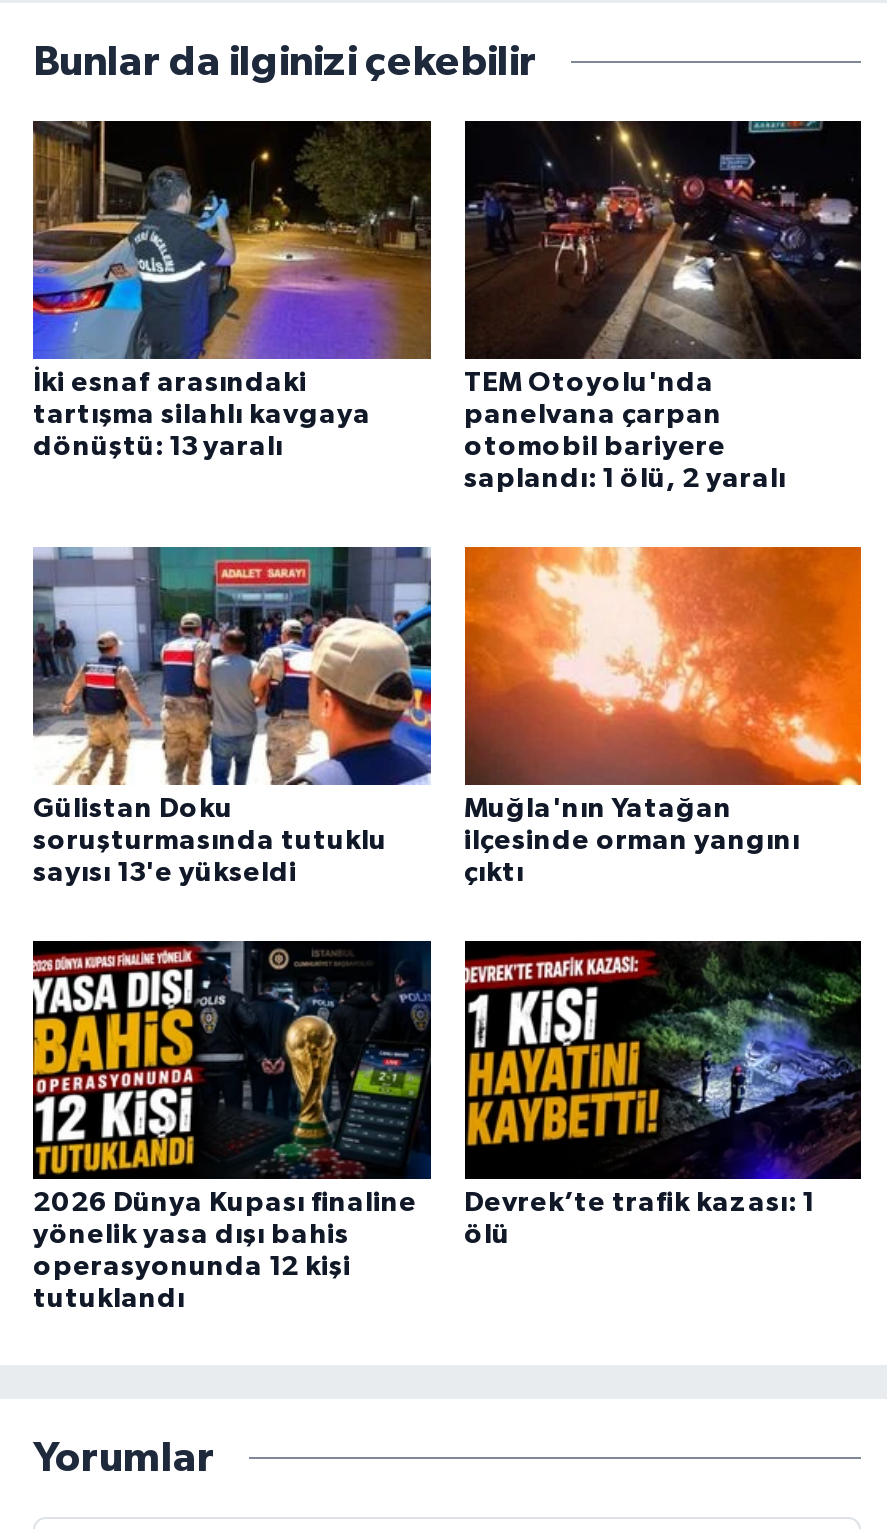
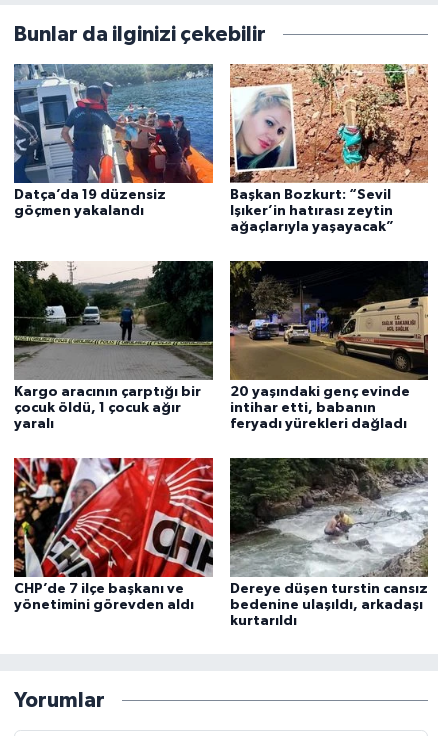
- [image]
- İki esnaf arasındaki
- tartışma silahlı kavgaya
- dönüştü: 13 yaralı
+ [image]
+ Datça’da 19 düzensiz
+ göçmen yakalandı

- [image]
- TEM Otoyolu'nda
- panelvana çarpan
- otomobil bariyere
- saplandı: 1 ölü, 2 yaralı
+ [image]
+ Başkan Bozkurt: “Sevil
+ Işıker’in hatırası zeytin
+ ağaçlarıyla yaşayacak”

- [image]
- Gülistan Doku
- soruşturmasında tutuklu
- sayısı 13'e yükseldi
+ [image]
+ Kargo aracının çarptığı bir
+ çocuk öldü, 1 çocuk ağır
+ yaralı

- [image]
- Muğla'nın Yatağan
- ilçesinde orman yangını
- çıktı
+ [image]
+ 20 yaşındaki genç evinde
+ intihar etti, babanın
+ feryadı yürekleri dağladı

- [image]
- 2026 Dünya Kupası finaline
- yönelik yasa dışı bahis
- operasyonunda 12 kişi
- tutuklandı
+ [image]
+ CHP’de 7 ilçe başkanı ve
+ yönetimini görevden aldı

- [image]
- Devrek’te trafik kazası: 1
- ölü
+ [image]
+ Dereye düşen turstin cansız
+ bedenine ulaşıldı, arkadaşı
+ kurtarıldı
